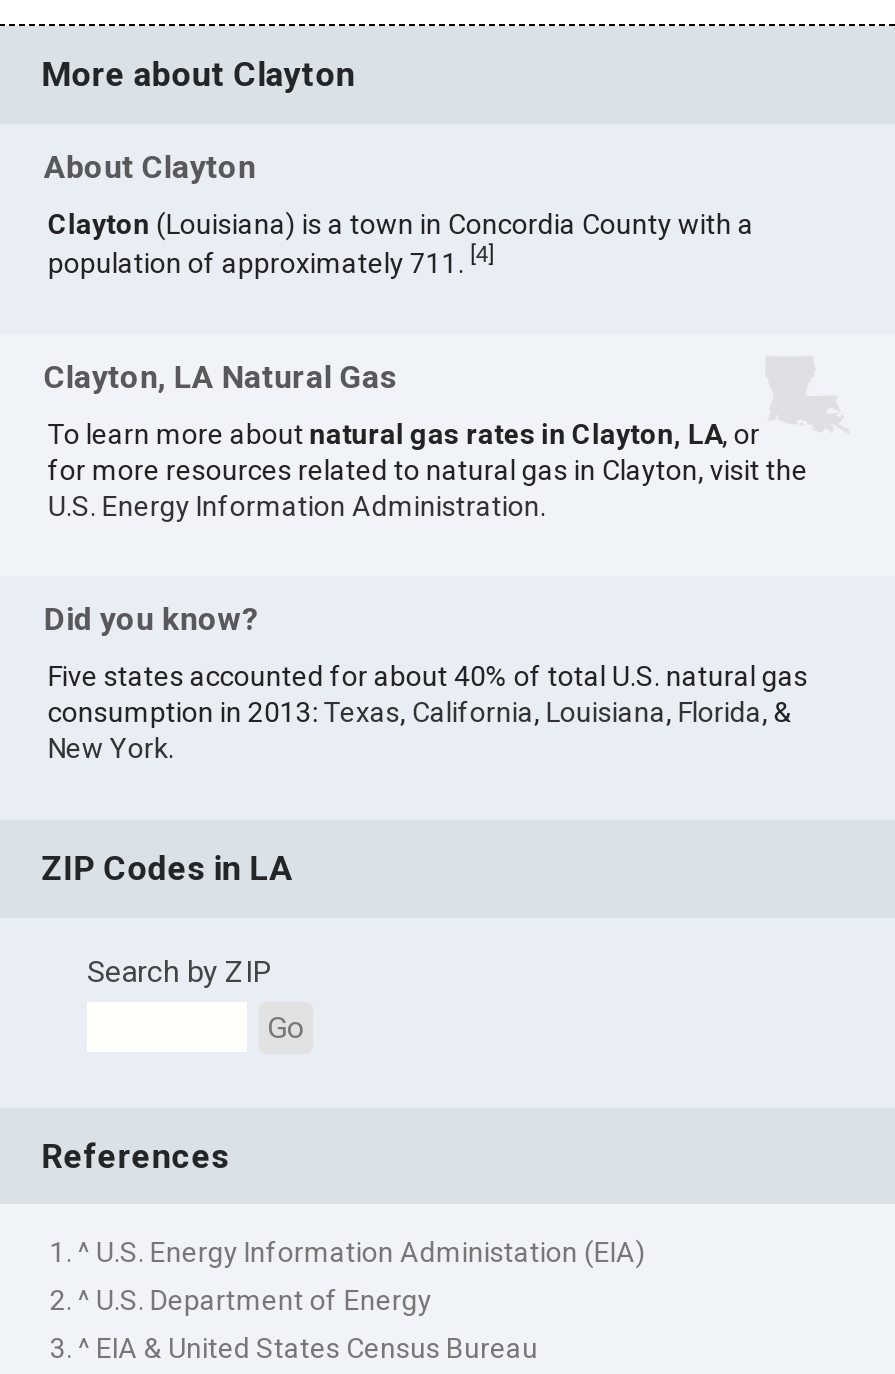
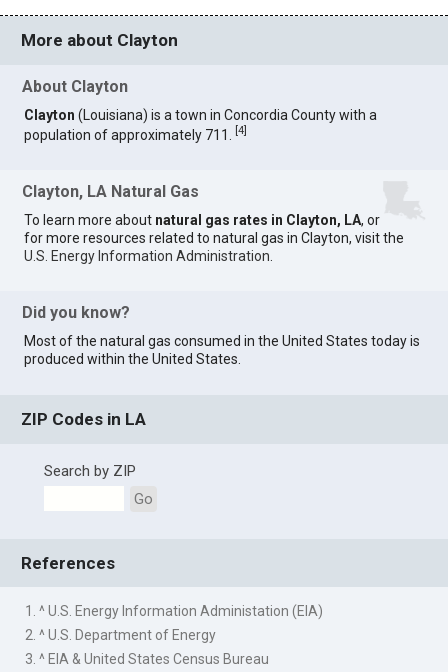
- Five states accounted for about 40% of total U.S. natural gas
- consumption in 2013: Texas, California, Louisiana, Florida, &
- New York.
+ Most of the natural gas consumed in the United States today is
+ produced within the United States.
